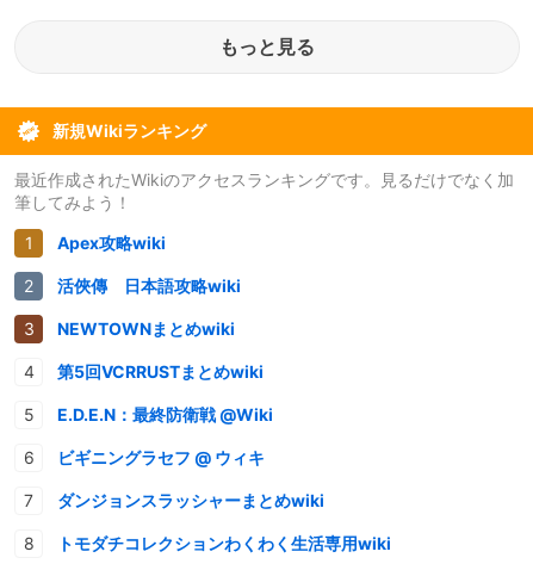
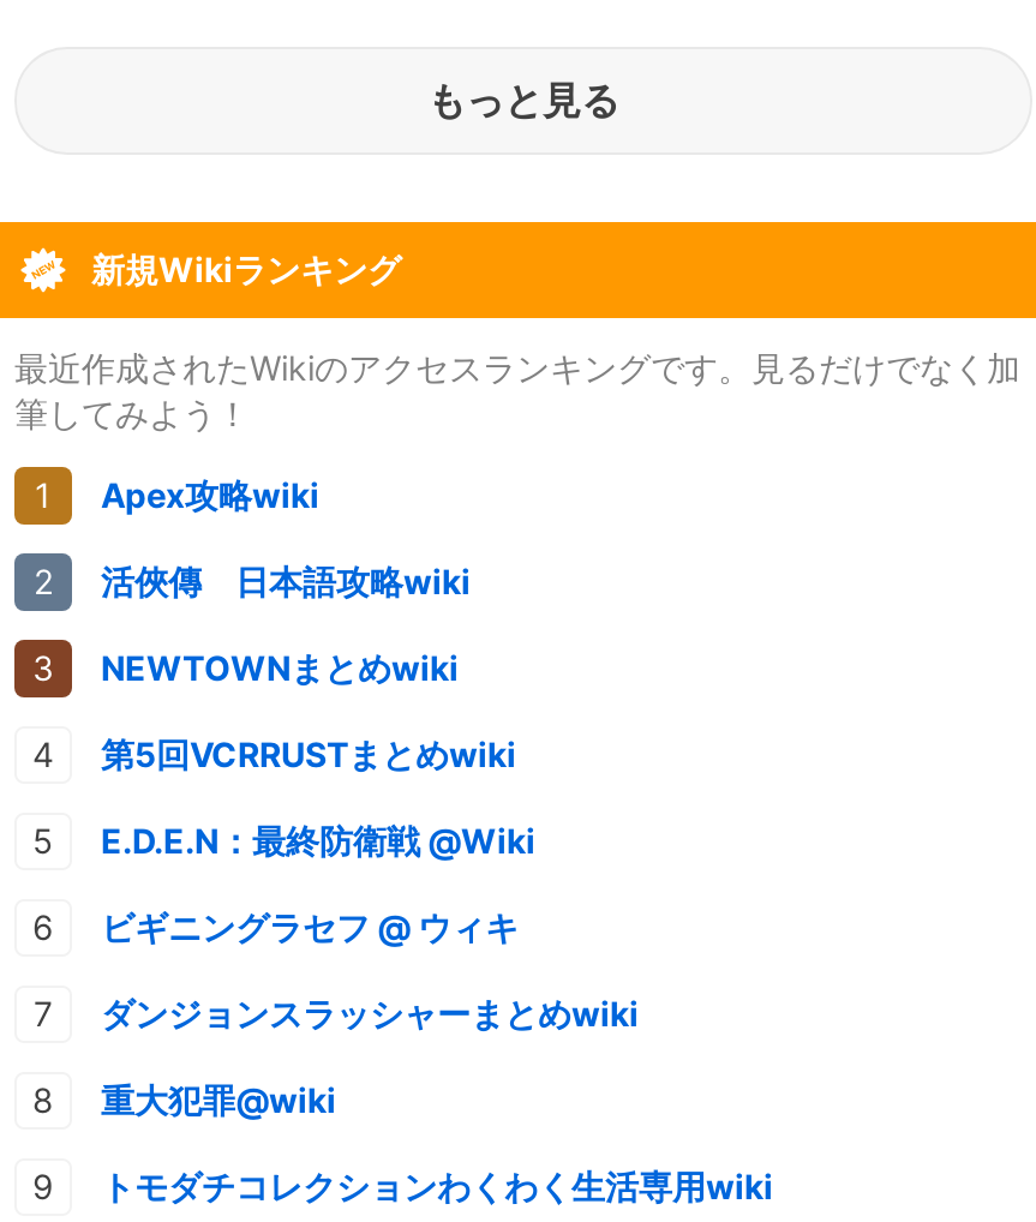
+ 重大犯罪@wiki
